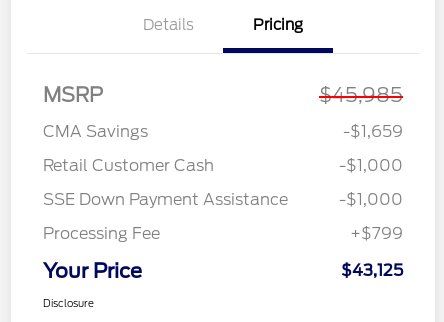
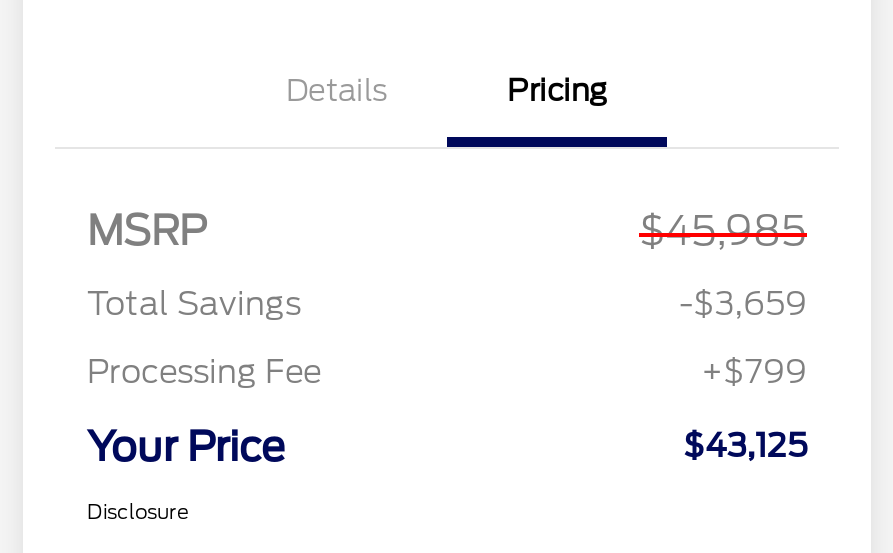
- CMA Savings
- -$1,659
- Retail Customer Cash
- -$1,000
- SSE Down Payment Assistance
- -$1,000
+ Total Savings
+ -$3,659
